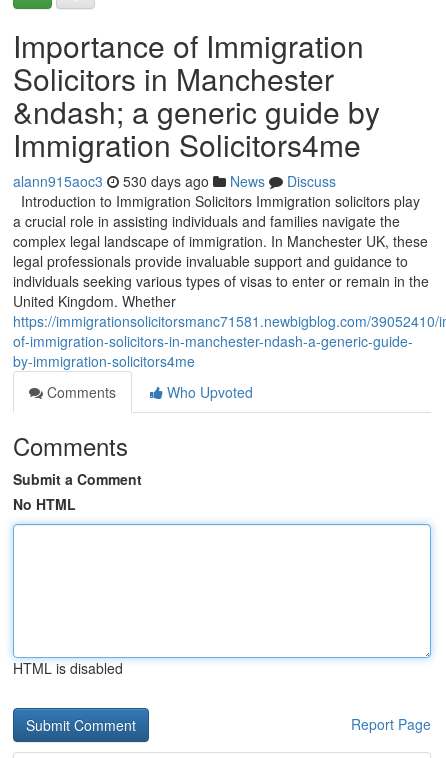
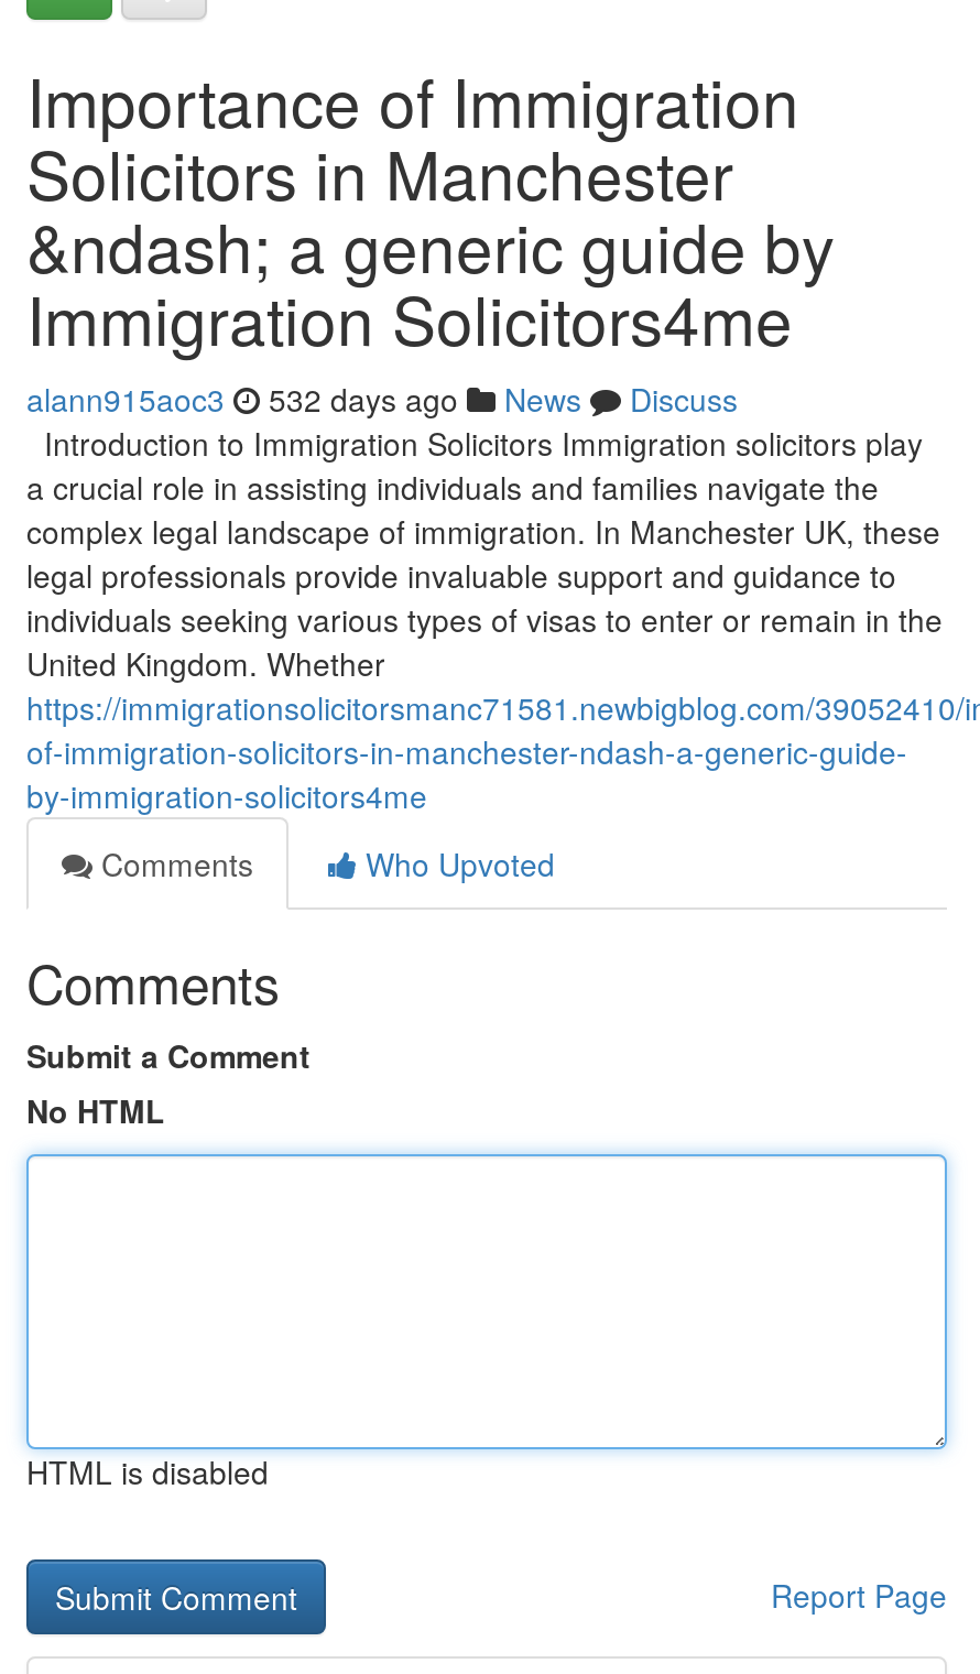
- alann915aoc3 530 days ago News Discuss
+ alann915aoc3 532 days ago News Discuss
